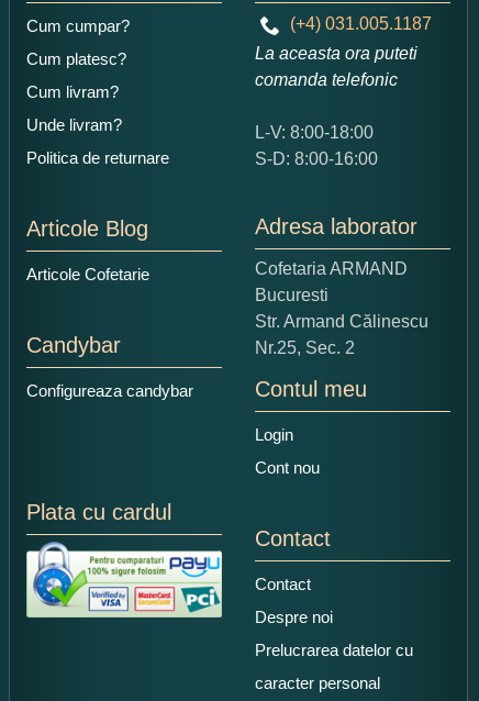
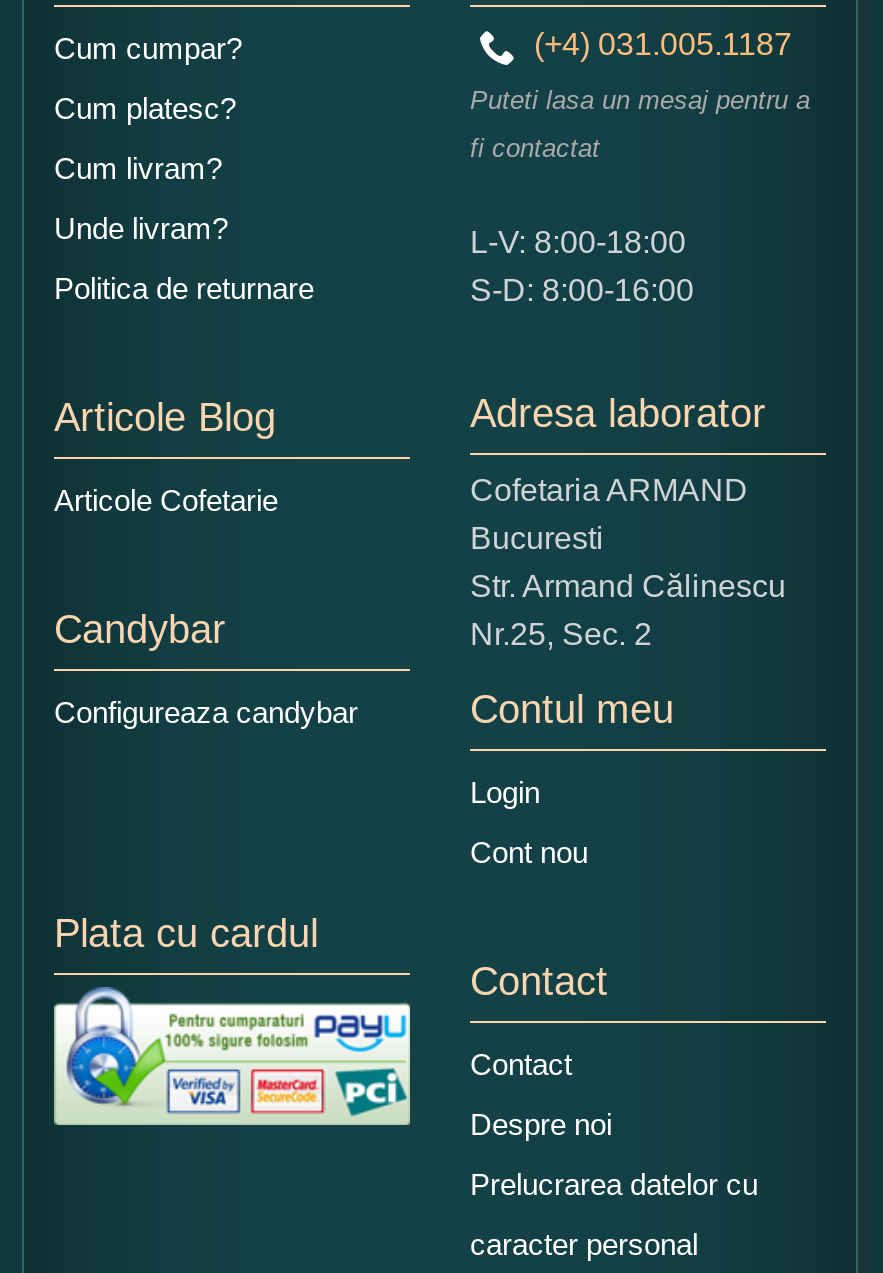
- La aceasta ora puteti
- comanda telefonic
+ Puteti lasa un mesaj pentru a
+ fi contactat
